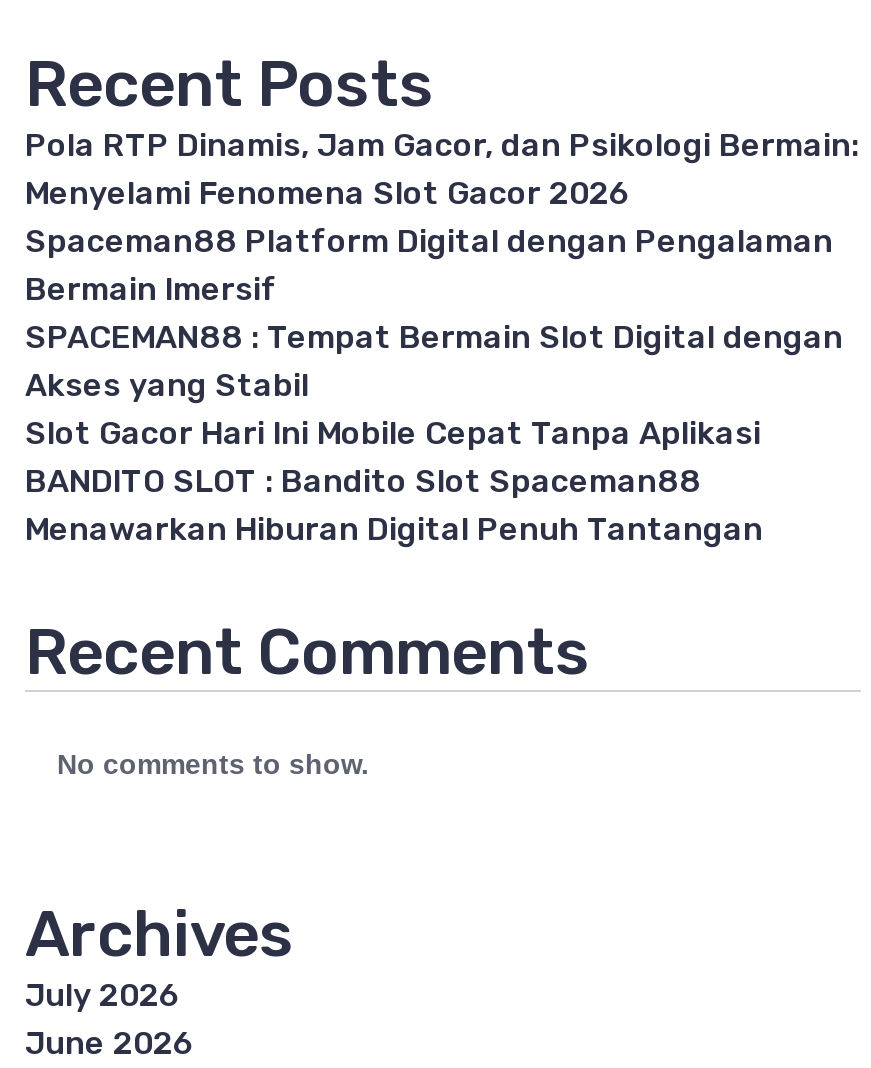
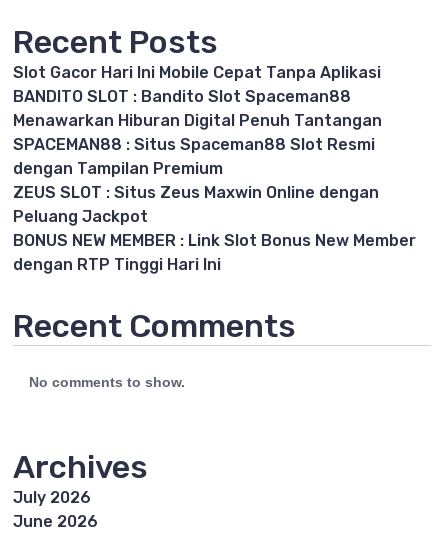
- Pola RTP Dinamis, Jam Gacor, dan Psikologi Bermain:
- Menyelami Fenomena Slot Gacor 2026
- Spaceman88 Platform Digital dengan Pengalaman
- Bermain Imersif
- SPACEMAN88 : Tempat Bermain Slot Digital dengan
- Akses yang Stabil

moved up: Slot Gacor Hari Ini Mobile Cepat Tanpa Aplikasi | BANDITO SLOT : Bandito Slot Spaceman88 | Menawarkan Hiburan Digital Penuh Tantangan

+ SPACEMAN88 : Situs Spaceman88 Slot Resmi
+ dengan Tampilan Premium
+ ZEUS SLOT : Situs Zeus Maxwin Online dengan
+ Peluang Jackpot
+ BONUS NEW MEMBER : Link Slot Bonus New Member
+ dengan RTP Tinggi Hari Ini
